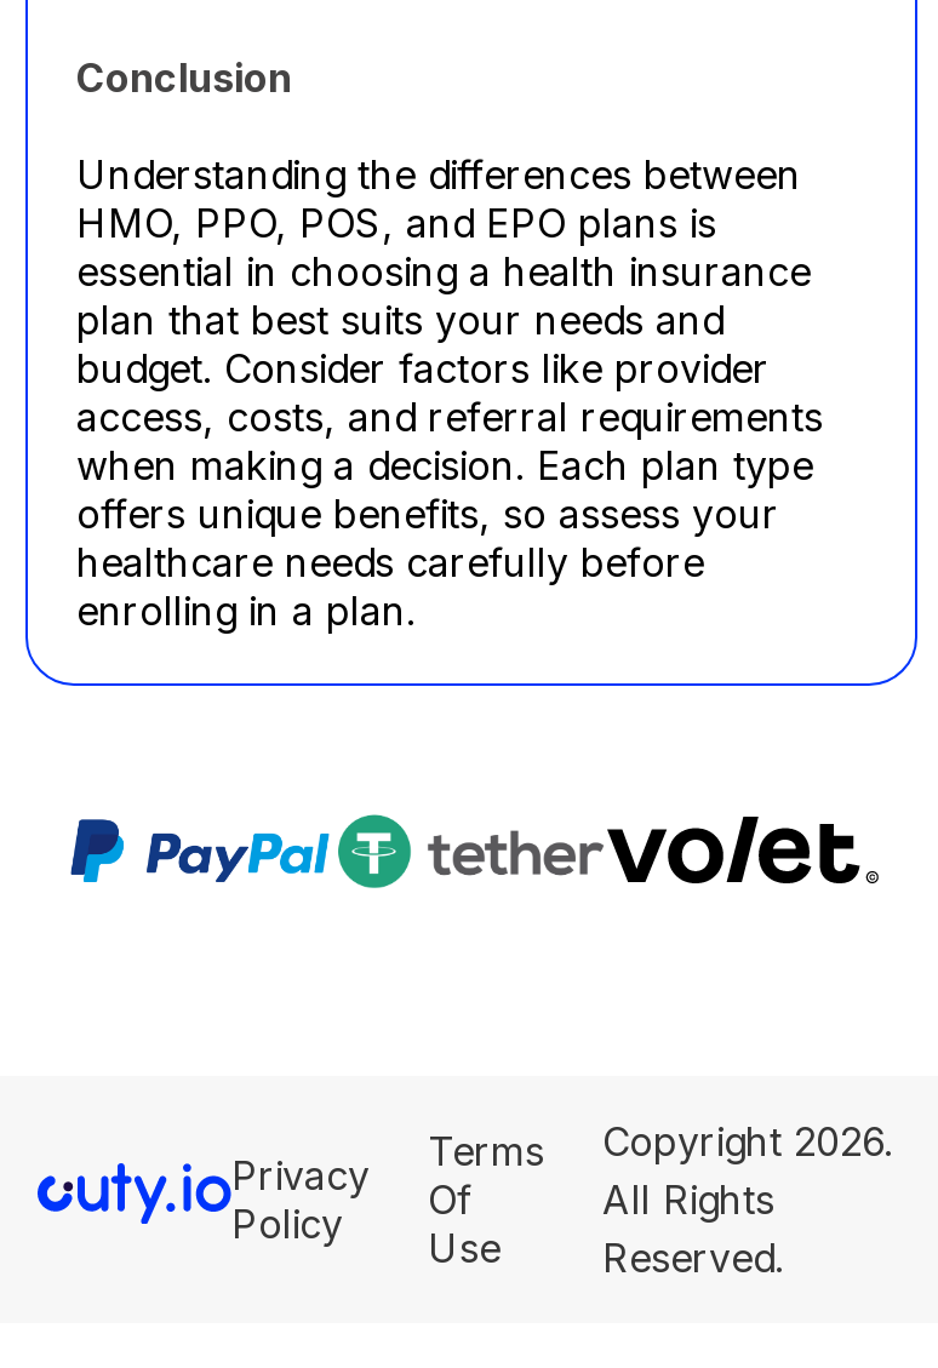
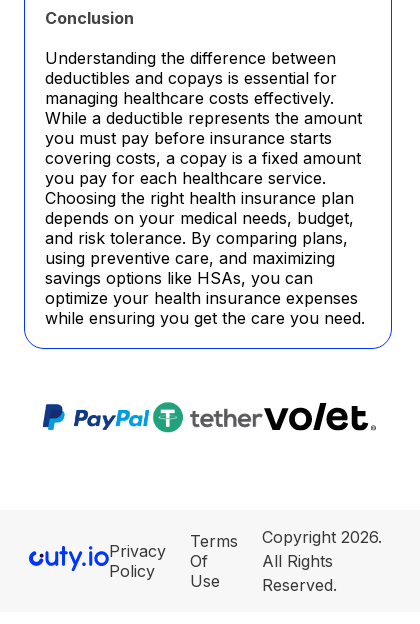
- Understanding the differences between
- HMO, PPO, POS, and EPO plans is
- essential in choosing a health insurance
- plan that best suits your needs and
- budget. Consider factors like provider
- access, costs, and referral requirements
- when making a decision. Each plan type
- offers unique benefits, so assess your
- healthcare needs carefully before
- enrolling in a plan.
+ Understanding the difference between
+ deductibles and copays is essential for
+ managing healthcare costs effectively.
+ While a deductible represents the amount
+ you must pay before insurance starts
+ covering costs, a copay is a fixed amount
+ you pay for each healthcare service.
+ Choosing the right health insurance plan
+ depends on your medical needs, budget,
+ and risk tolerance. By comparing plans,
+ using preventive care, and maximizing
+ savings options like HSAs, you can
+ optimize your health insurance expenses
+ while ensuring you get the care you need.
